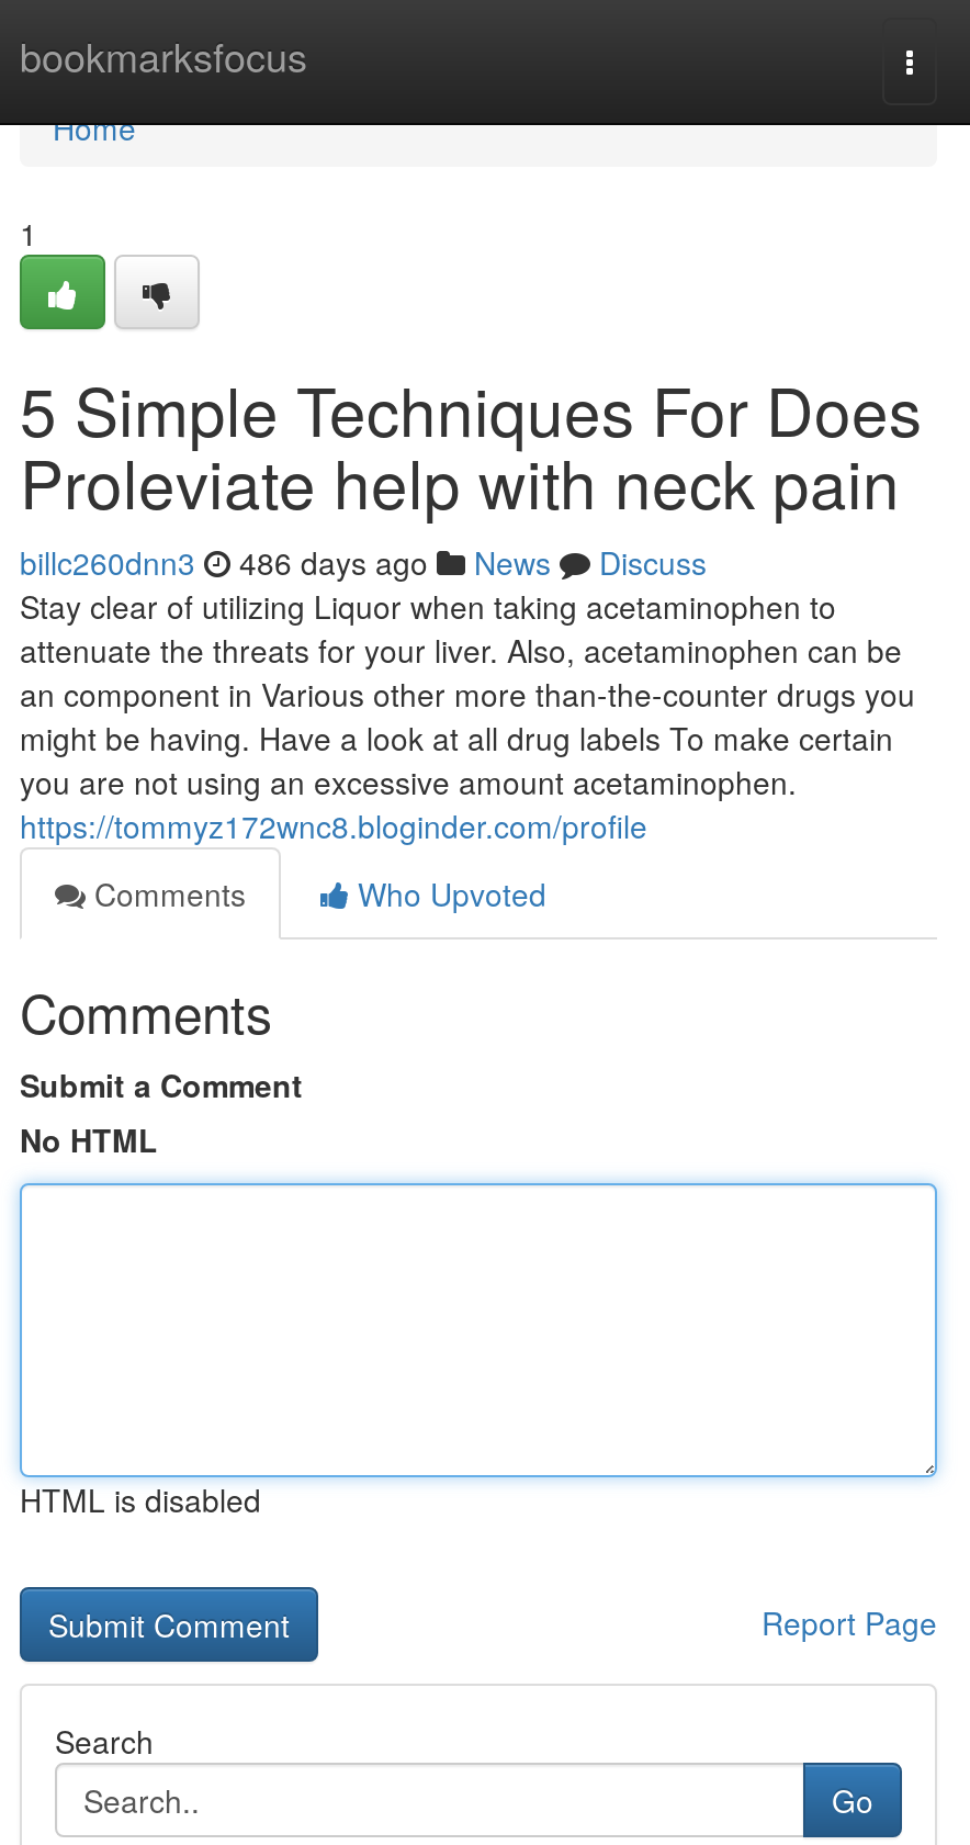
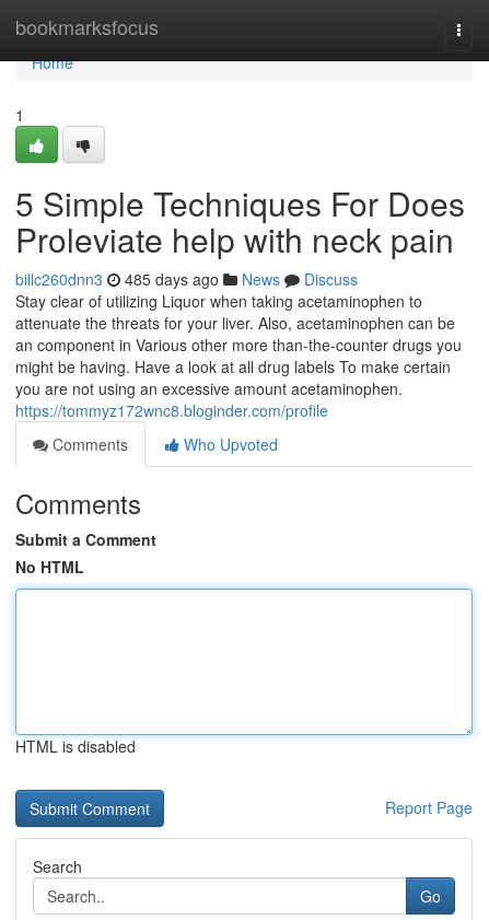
- billc260dnn3 486 days ago News Discuss
+ billc260dnn3 485 days ago News Discuss
